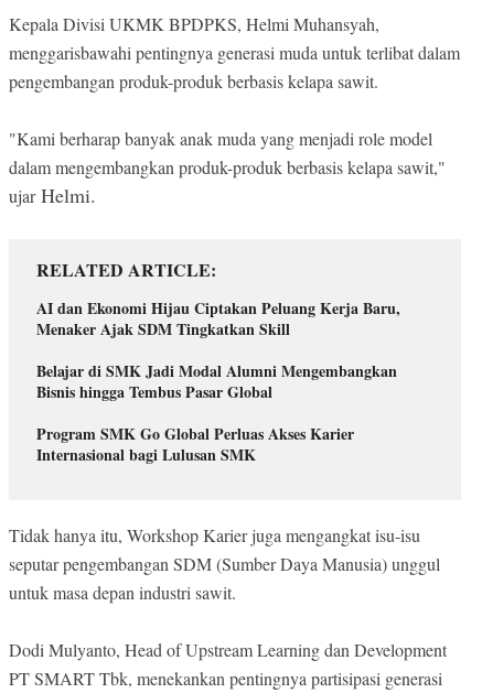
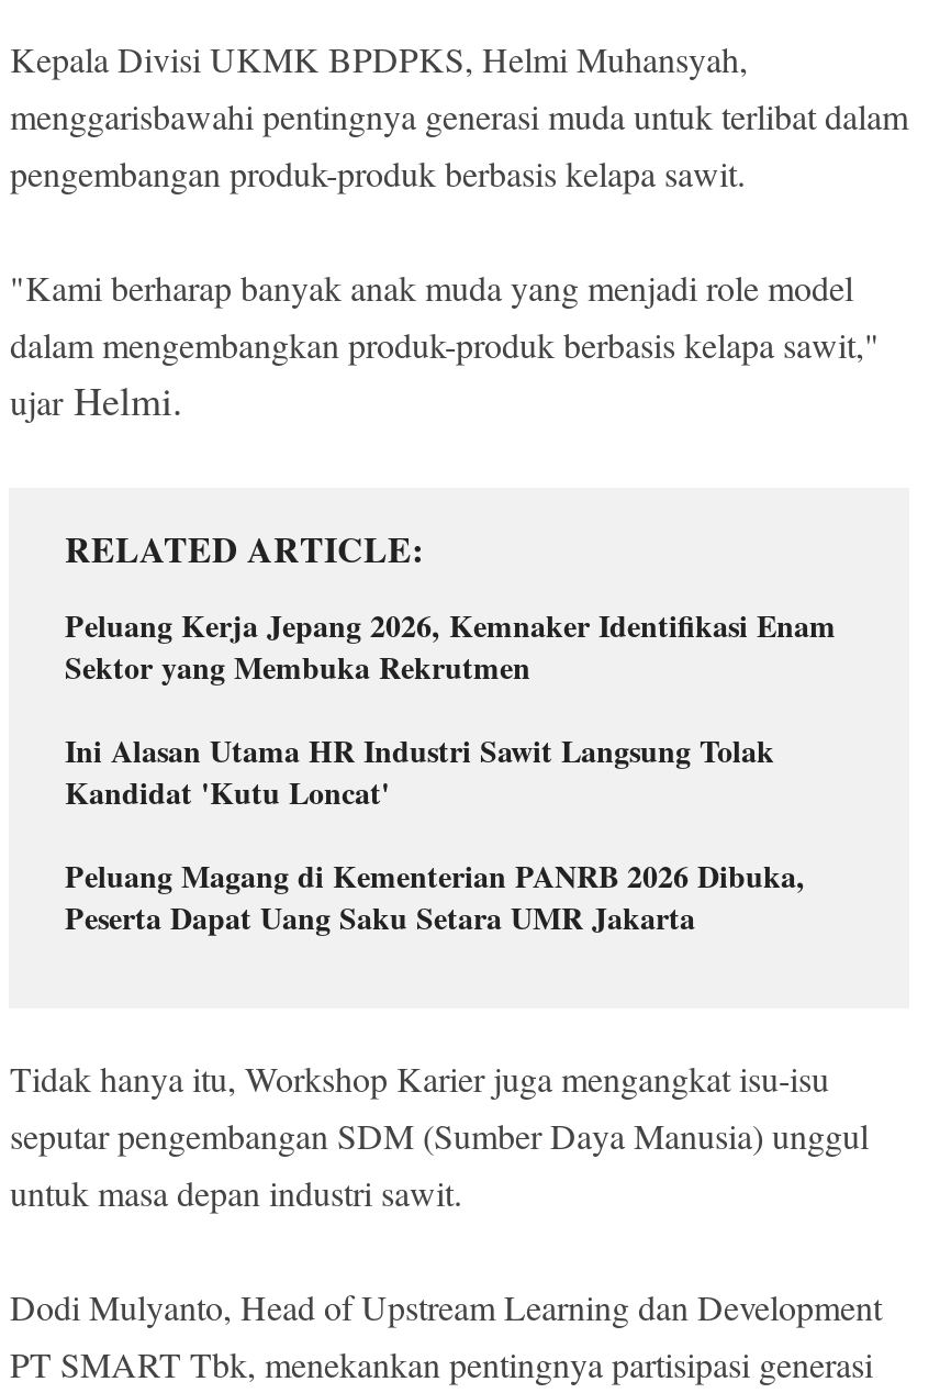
- AI dan Ekonomi Hijau Ciptakan Peluang Kerja Baru,
- Menaker Ajak SDM Tingkatkan Skill
+ Peluang Kerja Jepang 2026, Kemnaker Identifikasi Enam
+ Sektor yang Membuka Rekrutmen

- Belajar di SMK Jadi Modal Alumni Mengembangkan
- Bisnis hingga Tembus Pasar Global
+ Ini Alasan Utama HR Industri Sawit Langsung Tolak
+ Kandidat 'Kutu Loncat'

- Program SMK Go Global Perluas Akses Karier
- Internasional bagi Lulusan SMK
+ Peluang Magang di Kementerian PANRB 2026 Dibuka,
+ Peserta Dapat Uang Saku Setara UMR Jakarta
